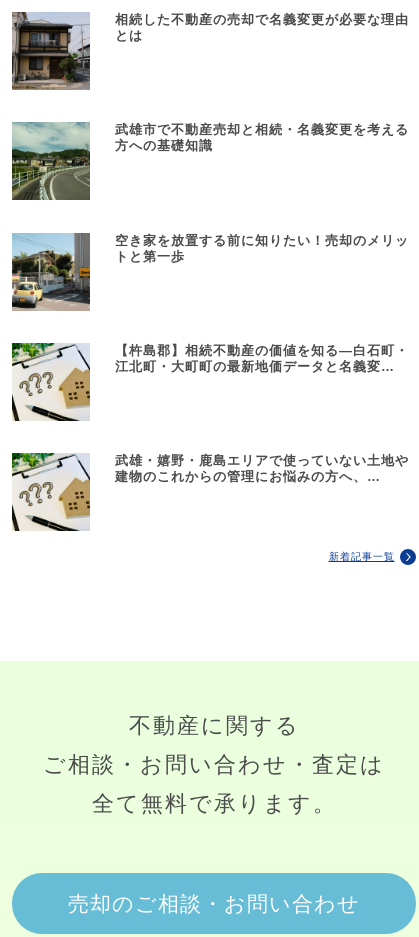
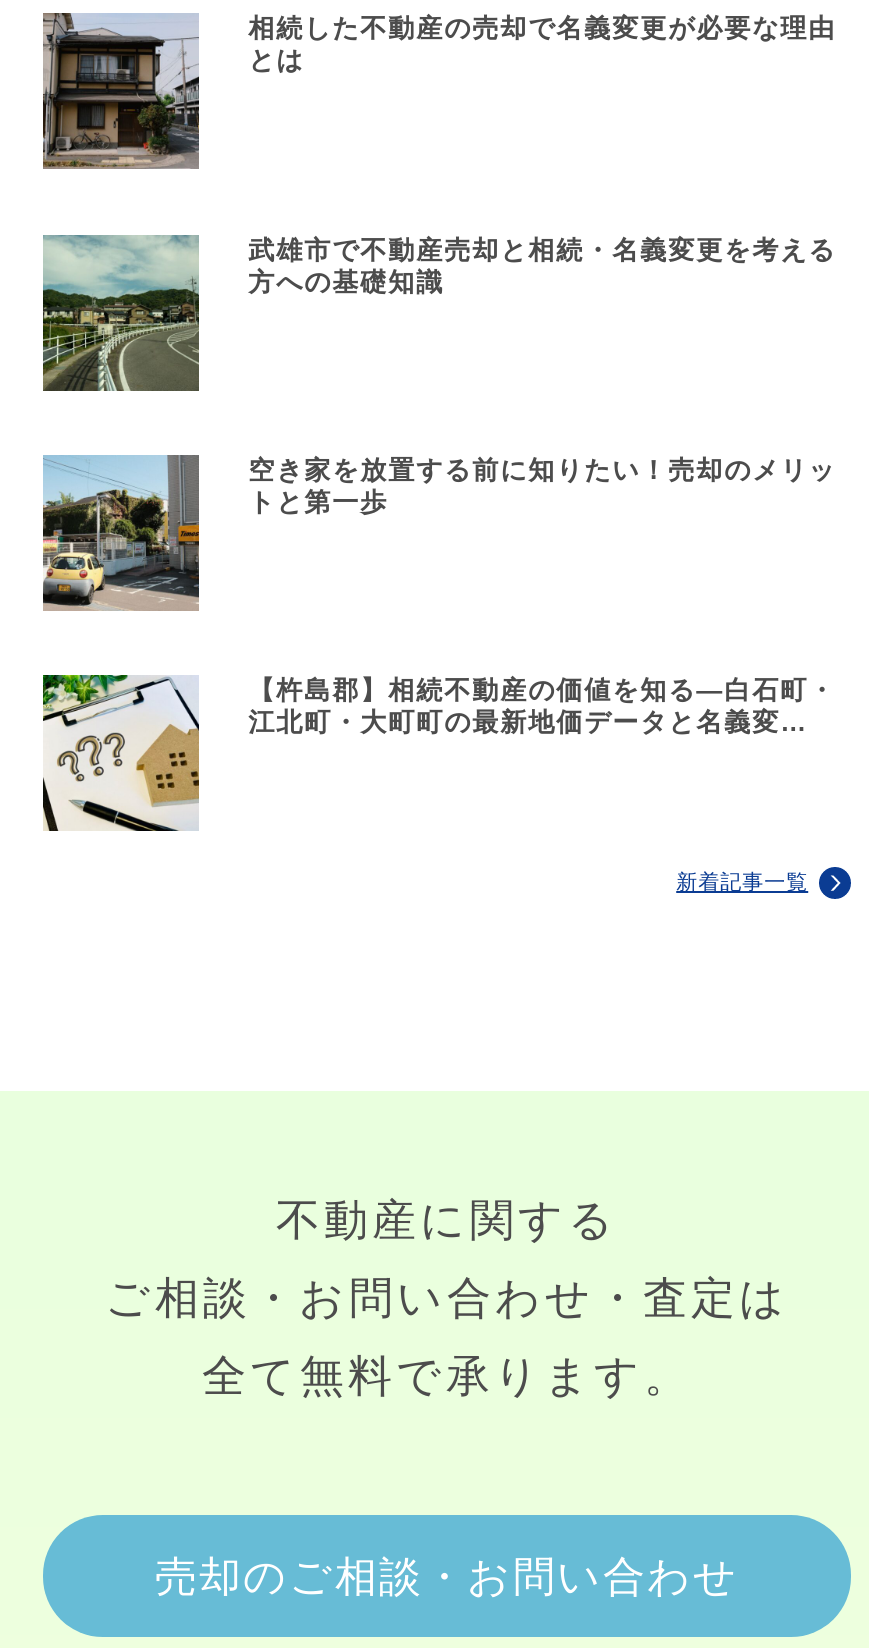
- 武雄・嬉野・鹿島エリアで使っていない土地や
- 建物のこれからの管理にお悩みの方へ、…
